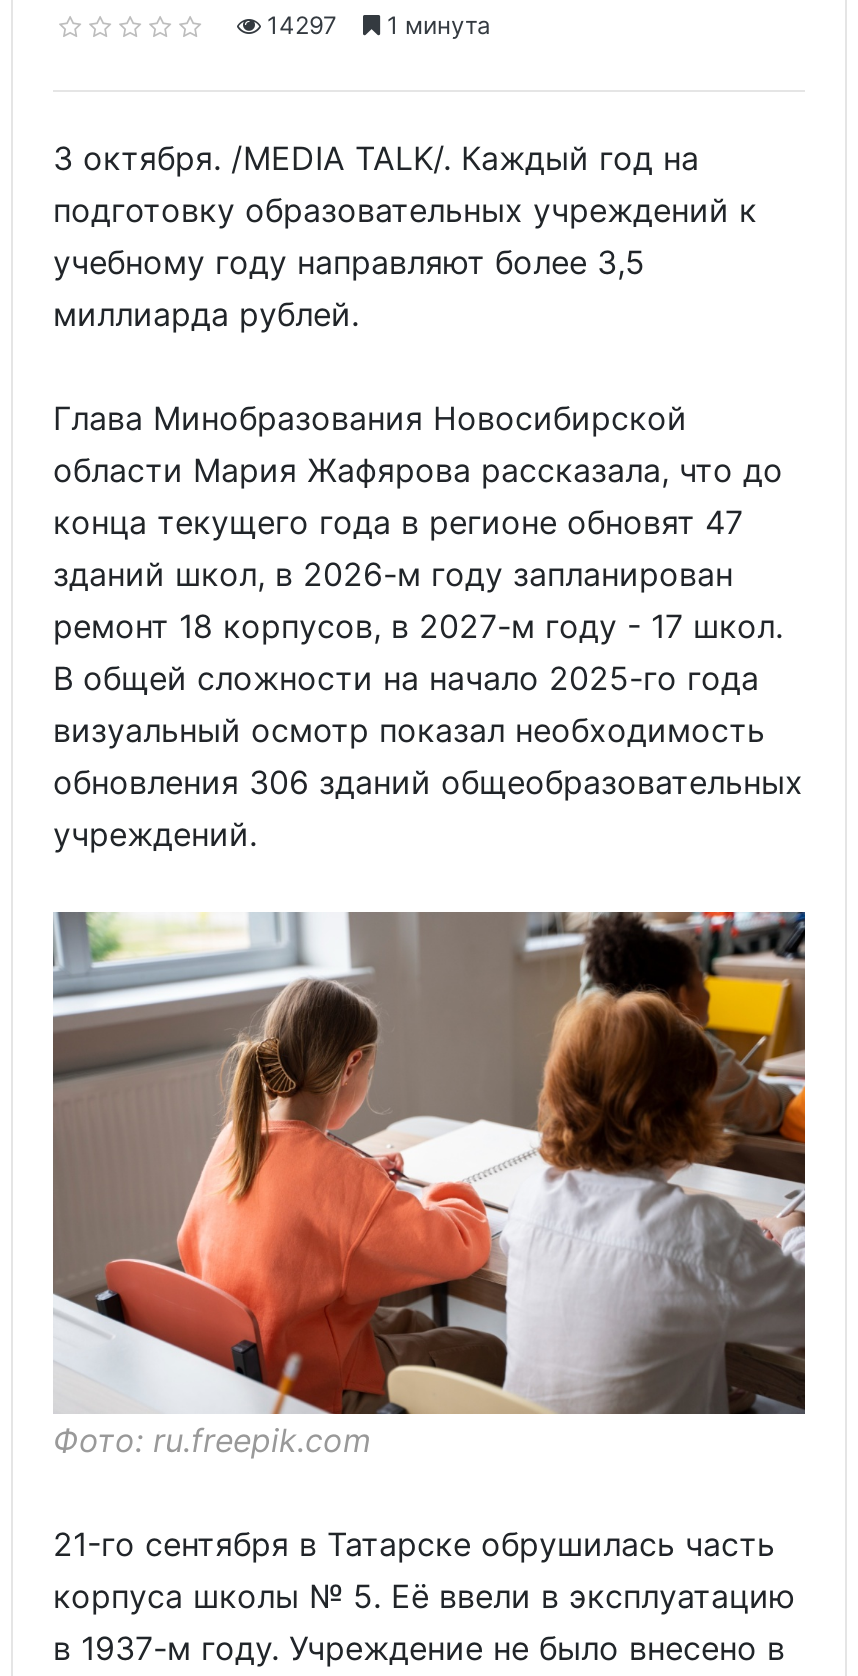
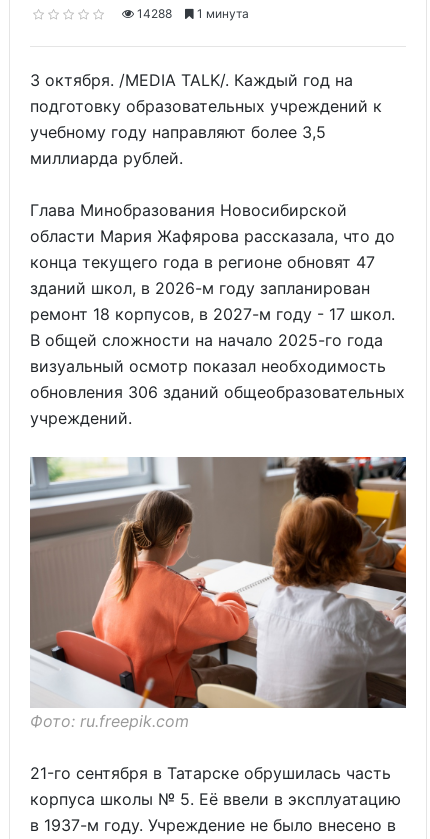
- 14297
+ 14288
